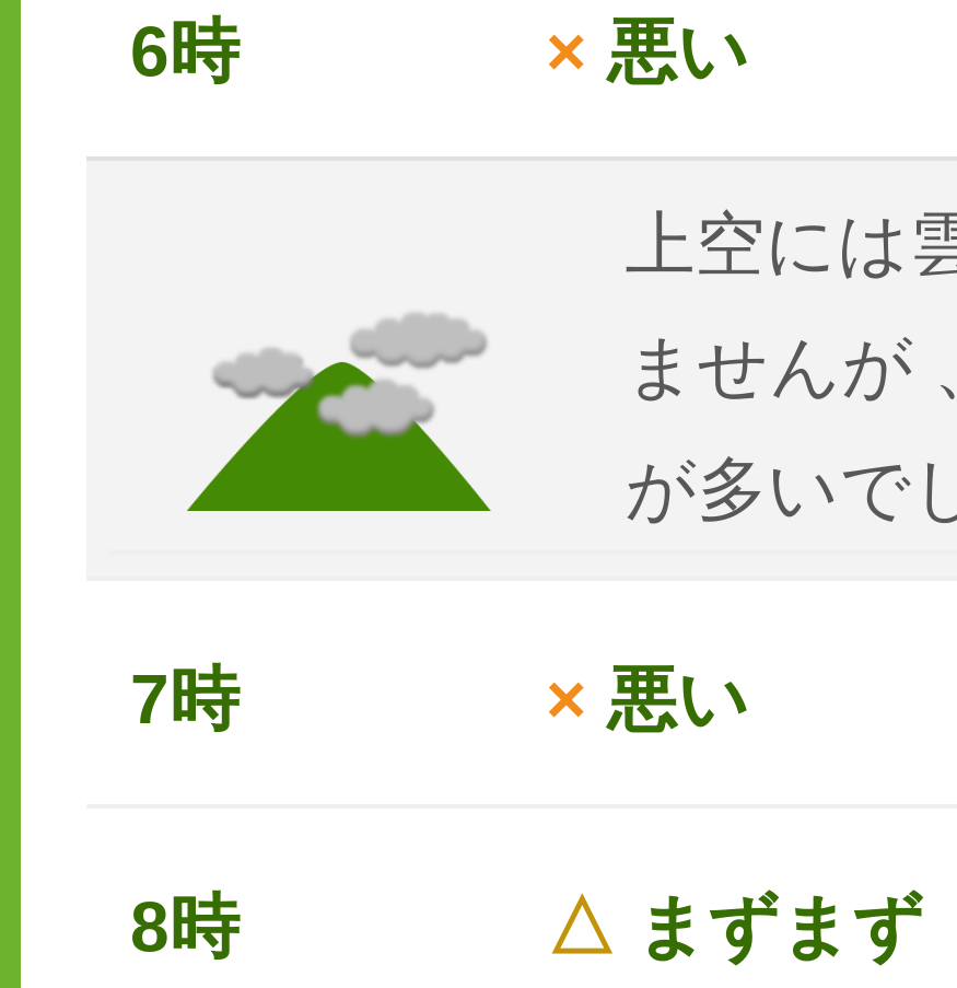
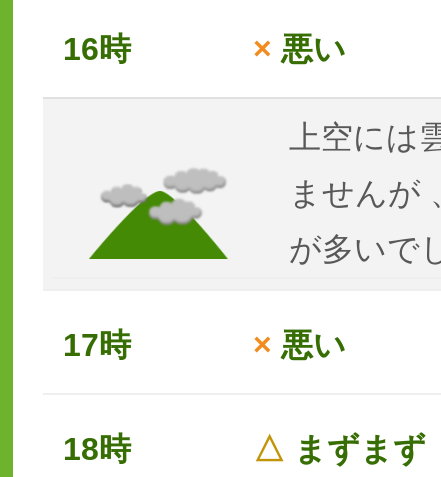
- 6時
+ 16時

- 7時
+ 17時

- 8時
+ 18時
